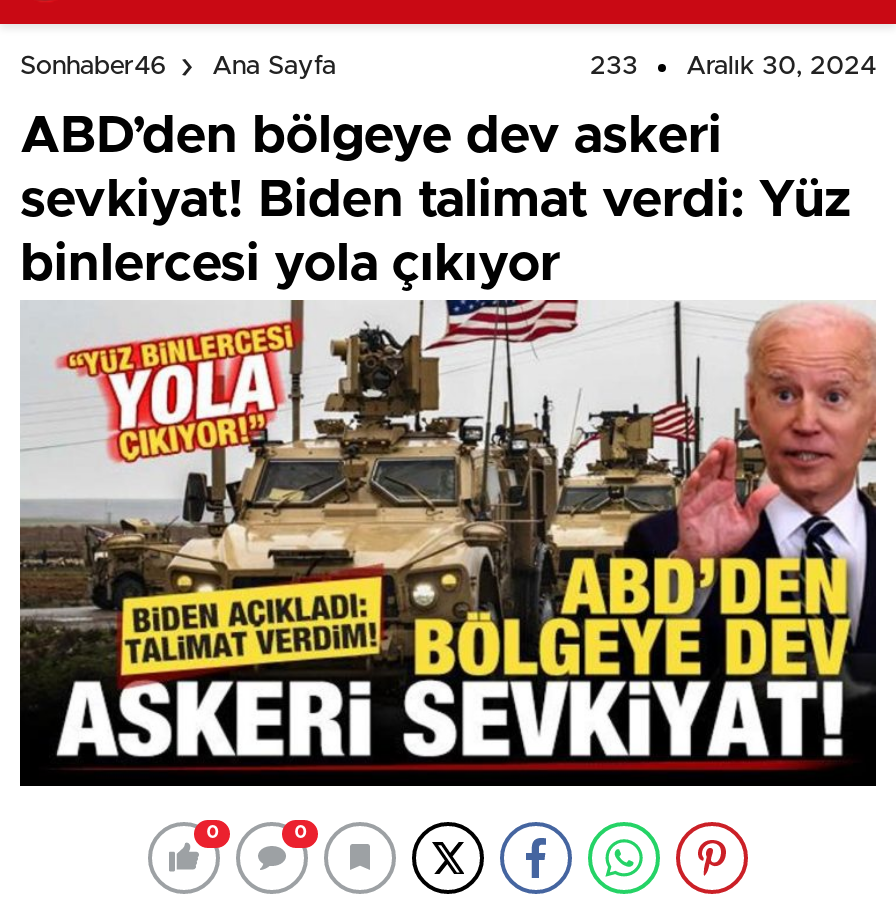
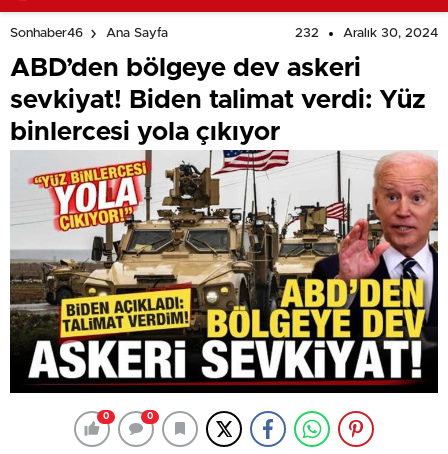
- 233 Aralık 30, 2024
+ 232 Aralık 30, 2024
